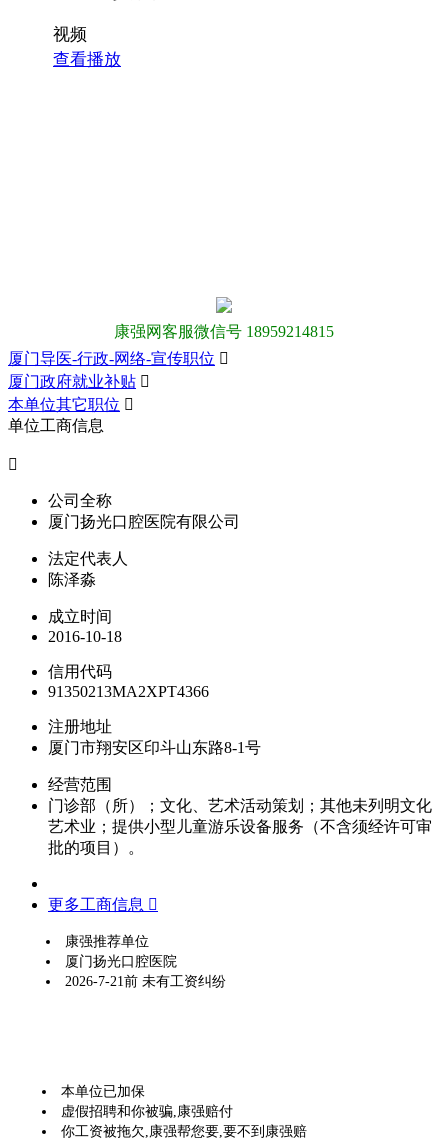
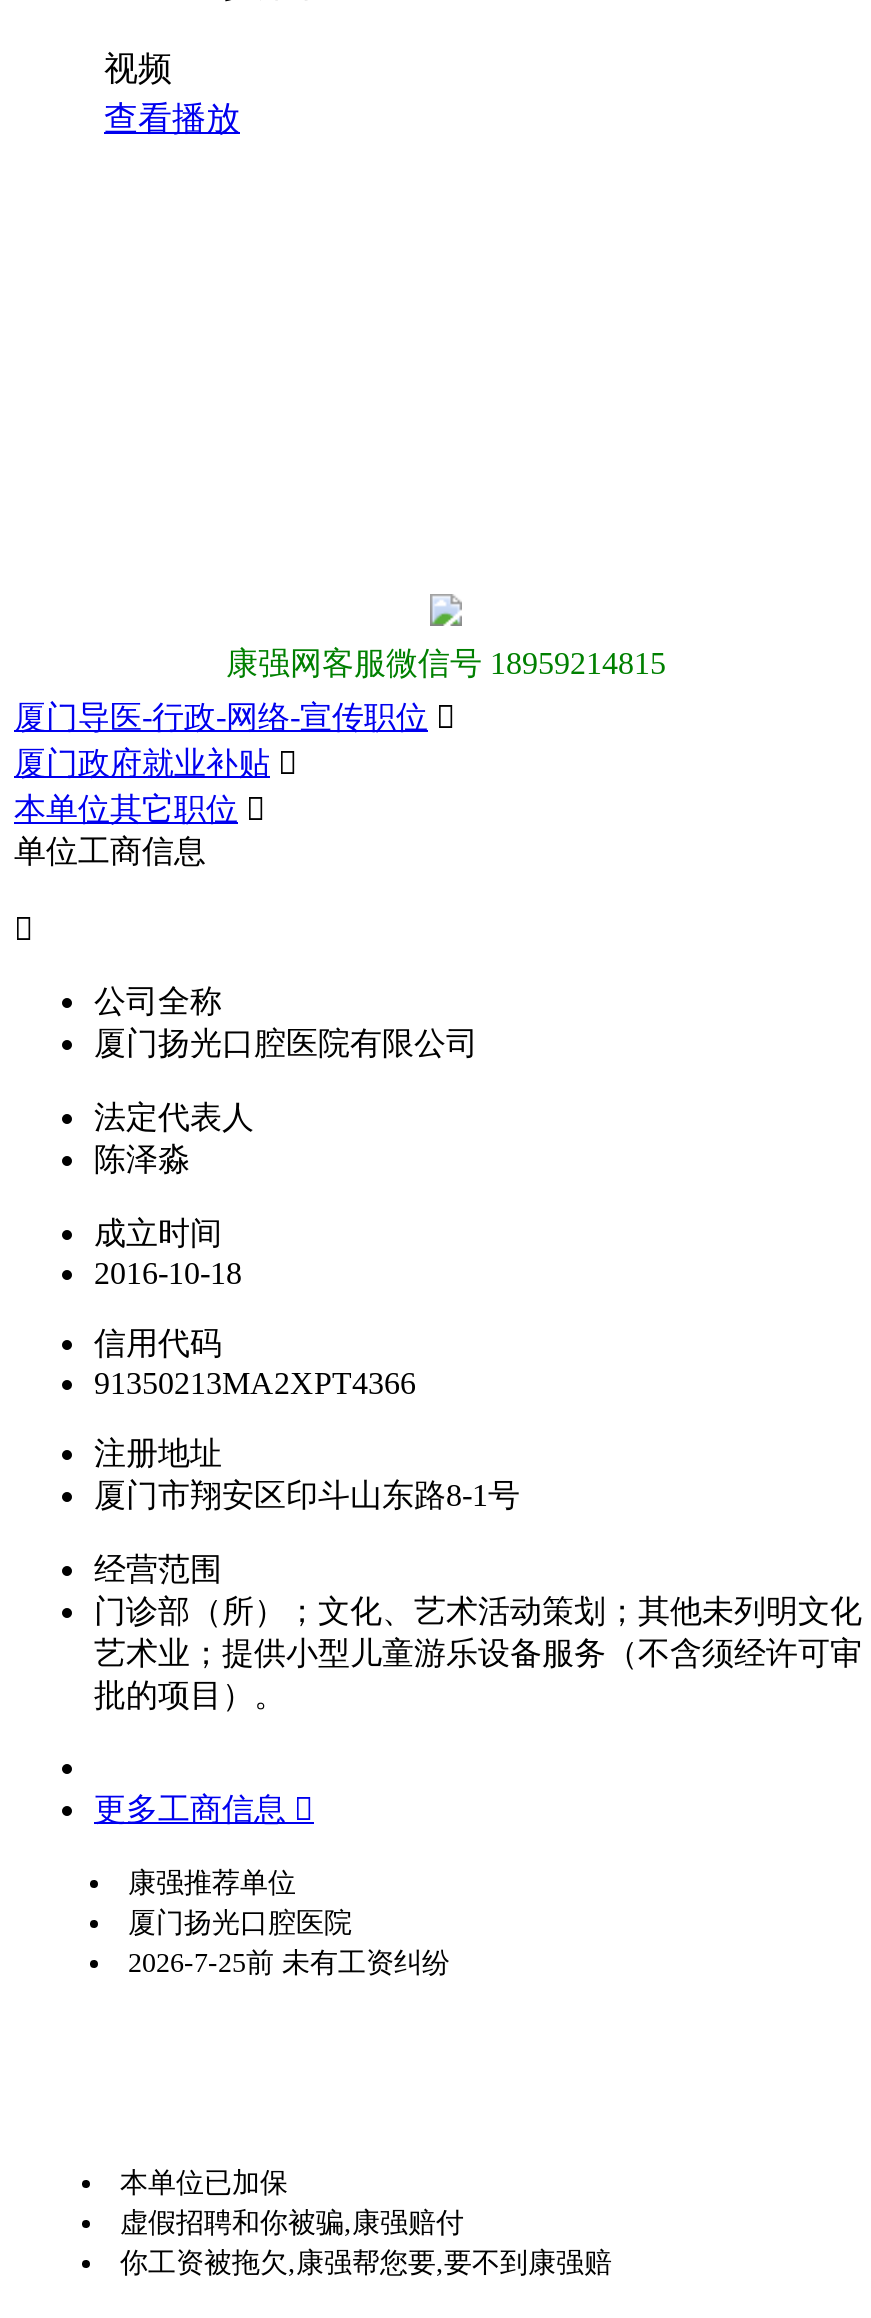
- 2026-7-21前 未有工资纠纷
+ 2026-7-25前 未有工资纠纷
